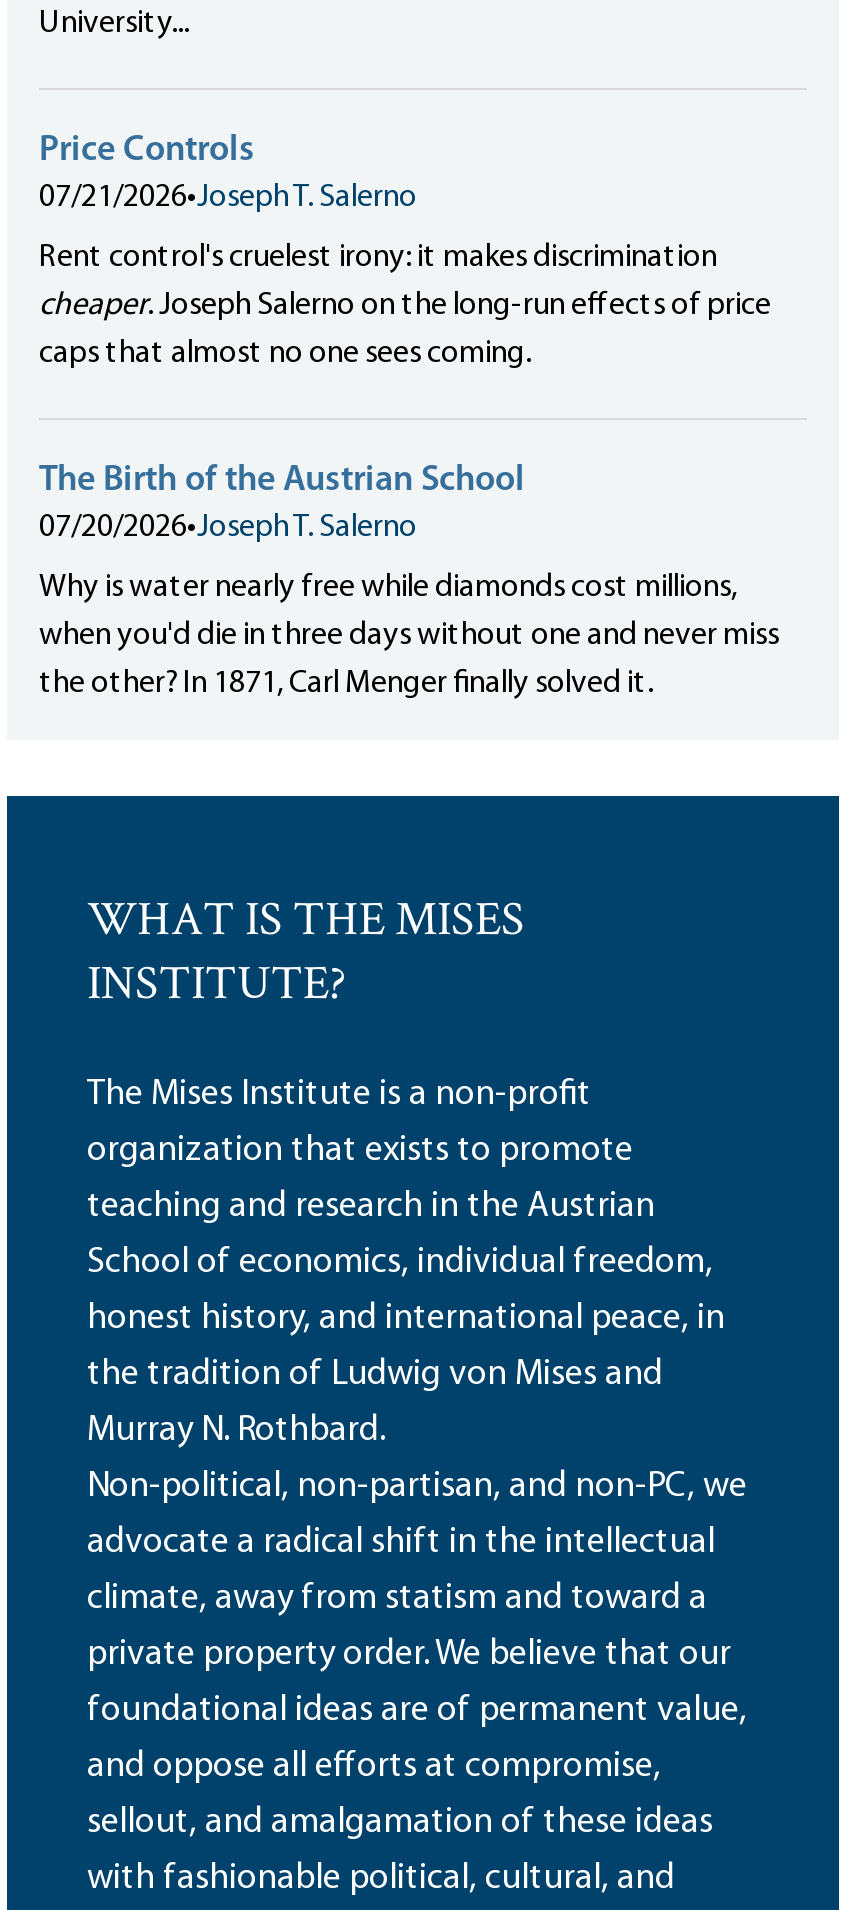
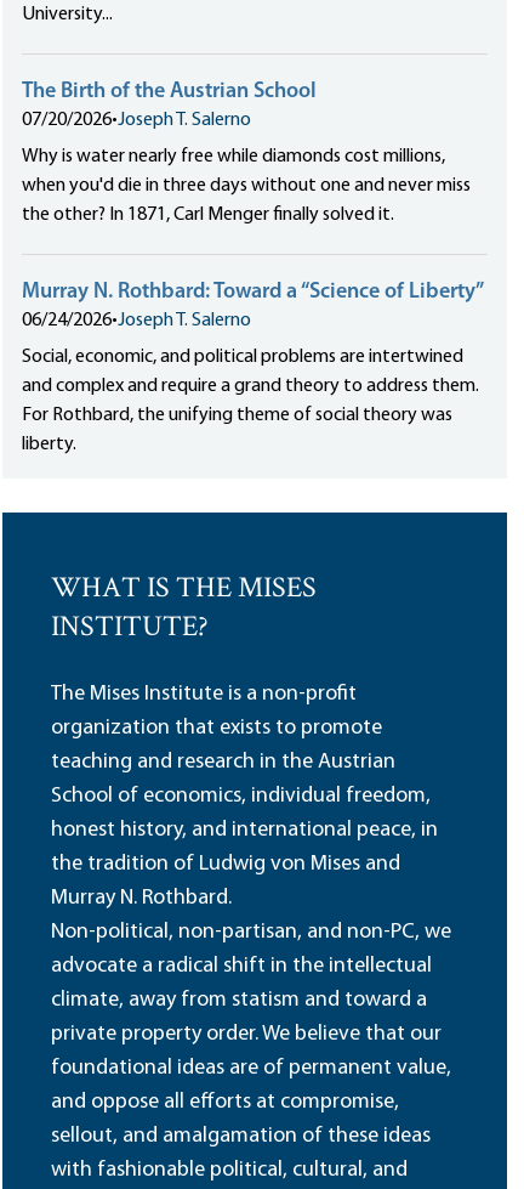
- Price Controls
- 07/21/2026•Joseph T. Salerno
- Rent control's cruelest irony: it makes discrimination
- cheaper. Joseph Salerno on the long-run effects of price
- caps that almost no one sees coming.

moved up: The Birth of the Austrian School | 07/20/2026•Joseph T. Salerno | Why is water nearly free while diamonds cost millions, | when you'd die in three days without one and never miss | the other? In 1871, Carl Menger finally solved it.

+ Murray N. Rothbard: Toward a “Science of Liberty”
+ 06/24/2026•Joseph T. Salerno
+ Social, economic, and political problems are intertwined
+ and complex and require a grand theory to address them.
+ For Rothbard, the unifying theme of social theory was
+ liberty.
